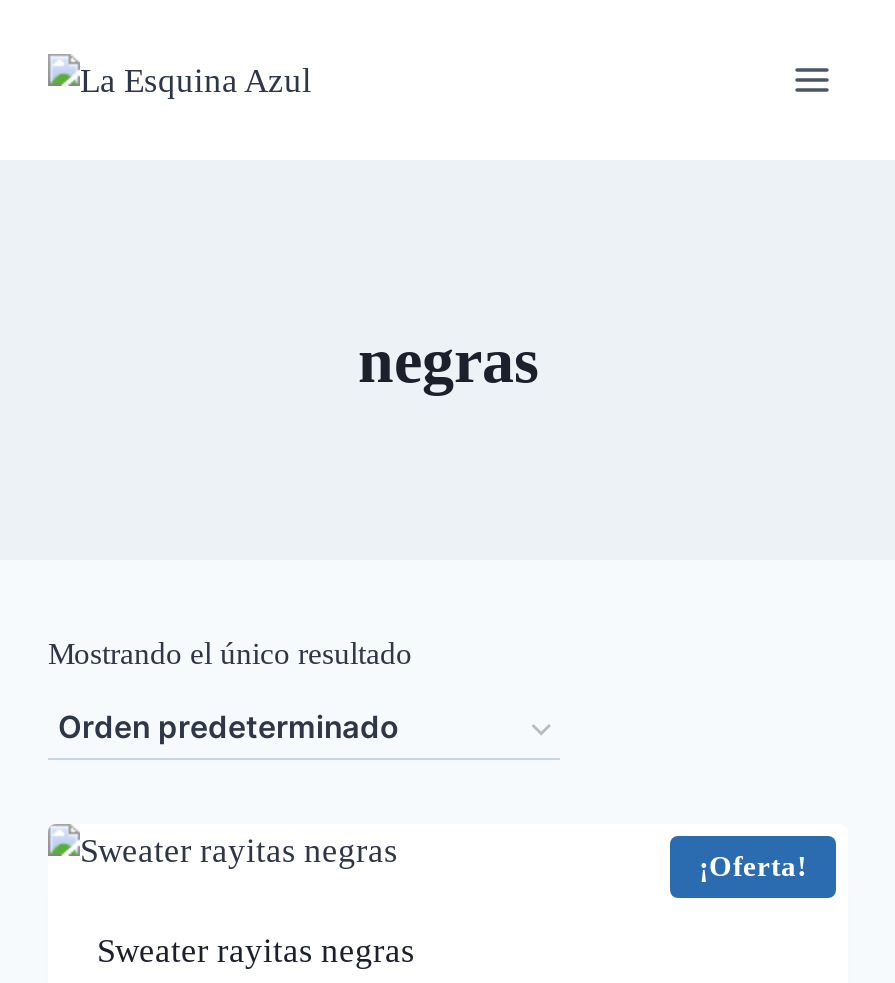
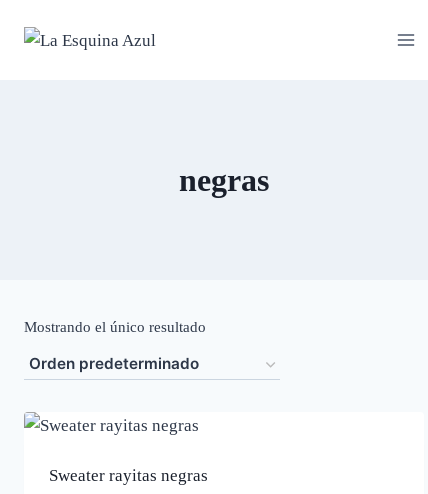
- ¡Oferta!
